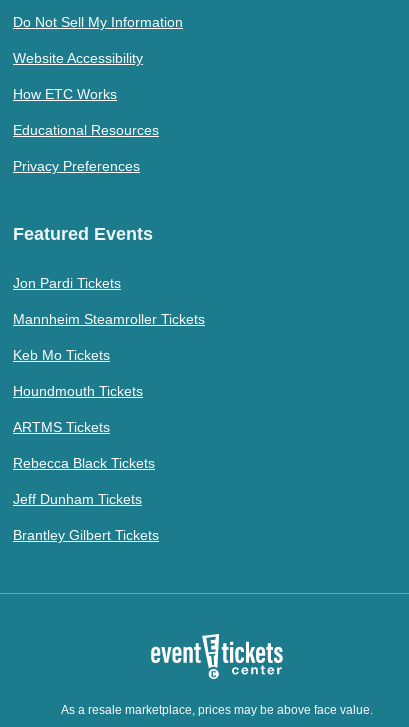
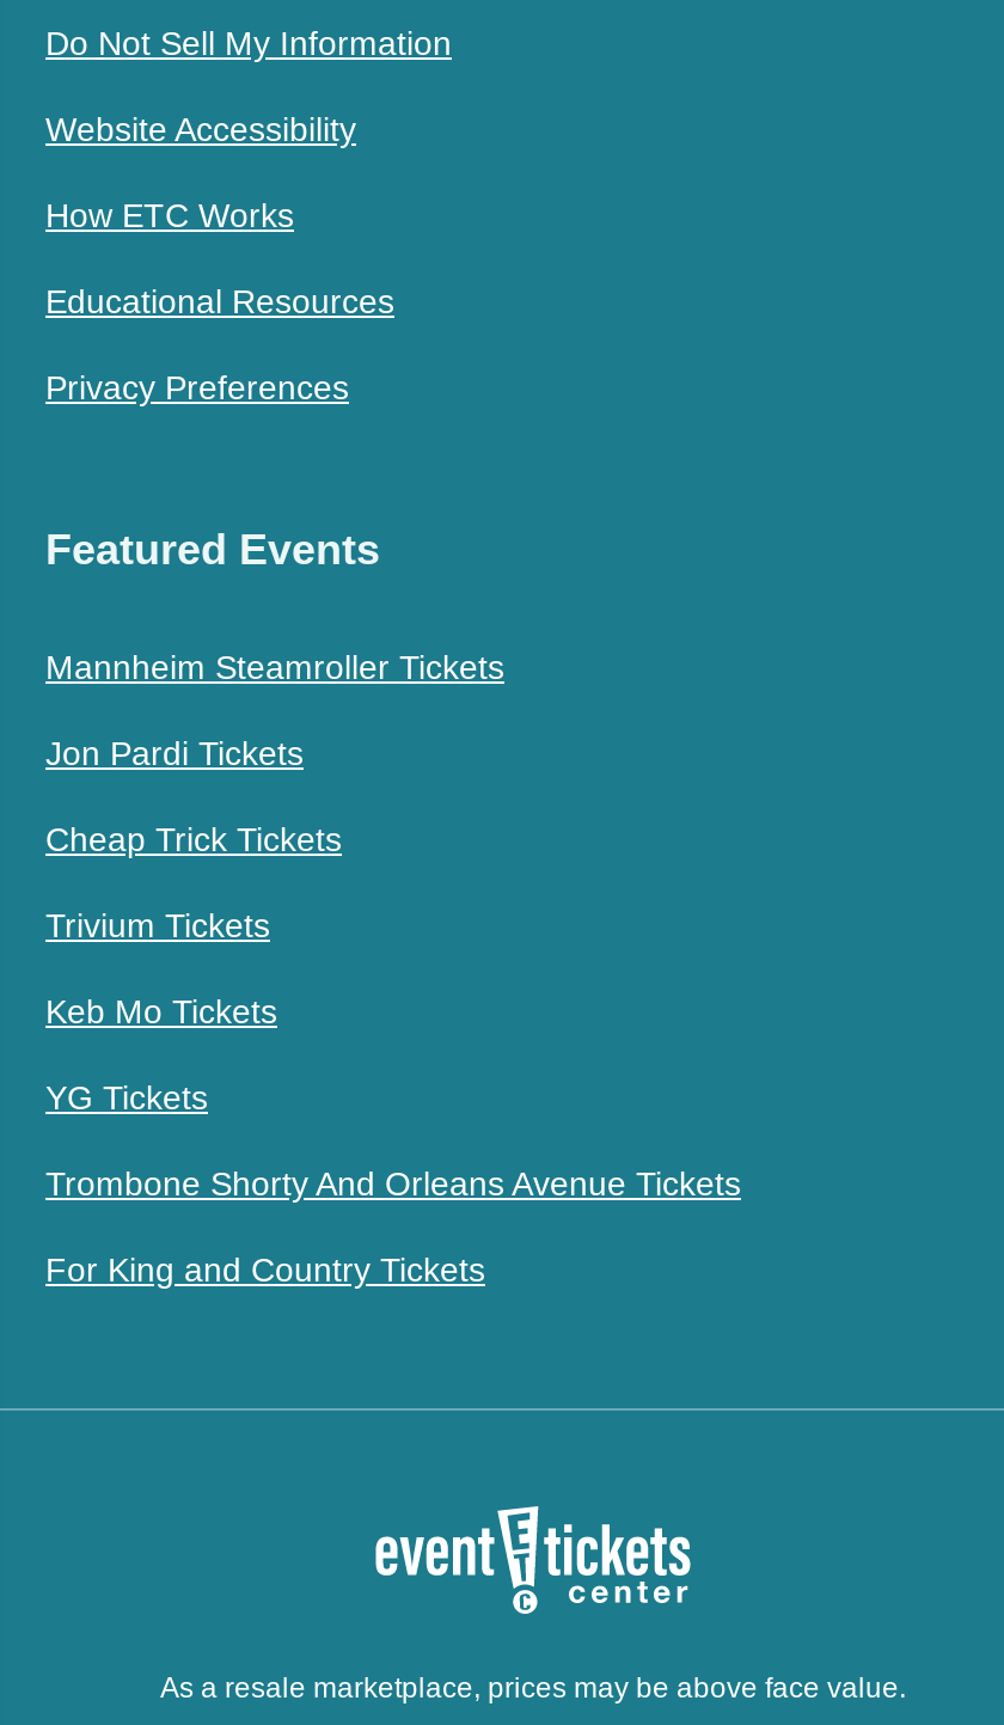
moved down: Jon Pardi Tickets

+ Cheap Trick Tickets
+ Trivium Tickets

moved up: Mannheim Steamroller Tickets

moved down: Keb Mo Tickets

- Houndmouth Tickets
- ARTMS Tickets
- Rebecca Black Tickets
- Jeff Dunham Tickets
- Brantley Gilbert Tickets
+ YG Tickets
+ Trombone Shorty And Orleans Avenue Tickets
+ For King and Country Tickets
